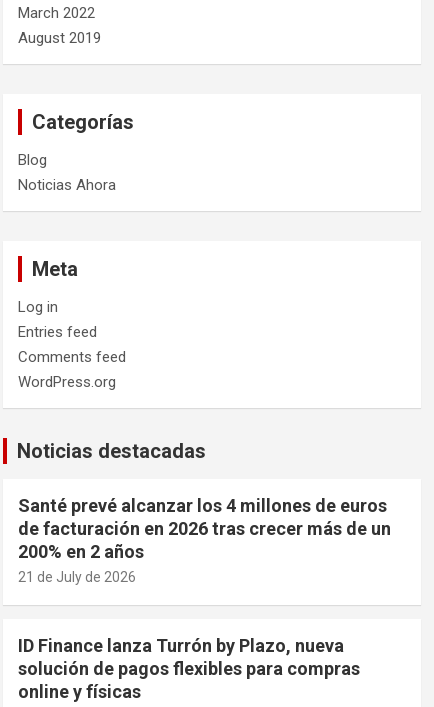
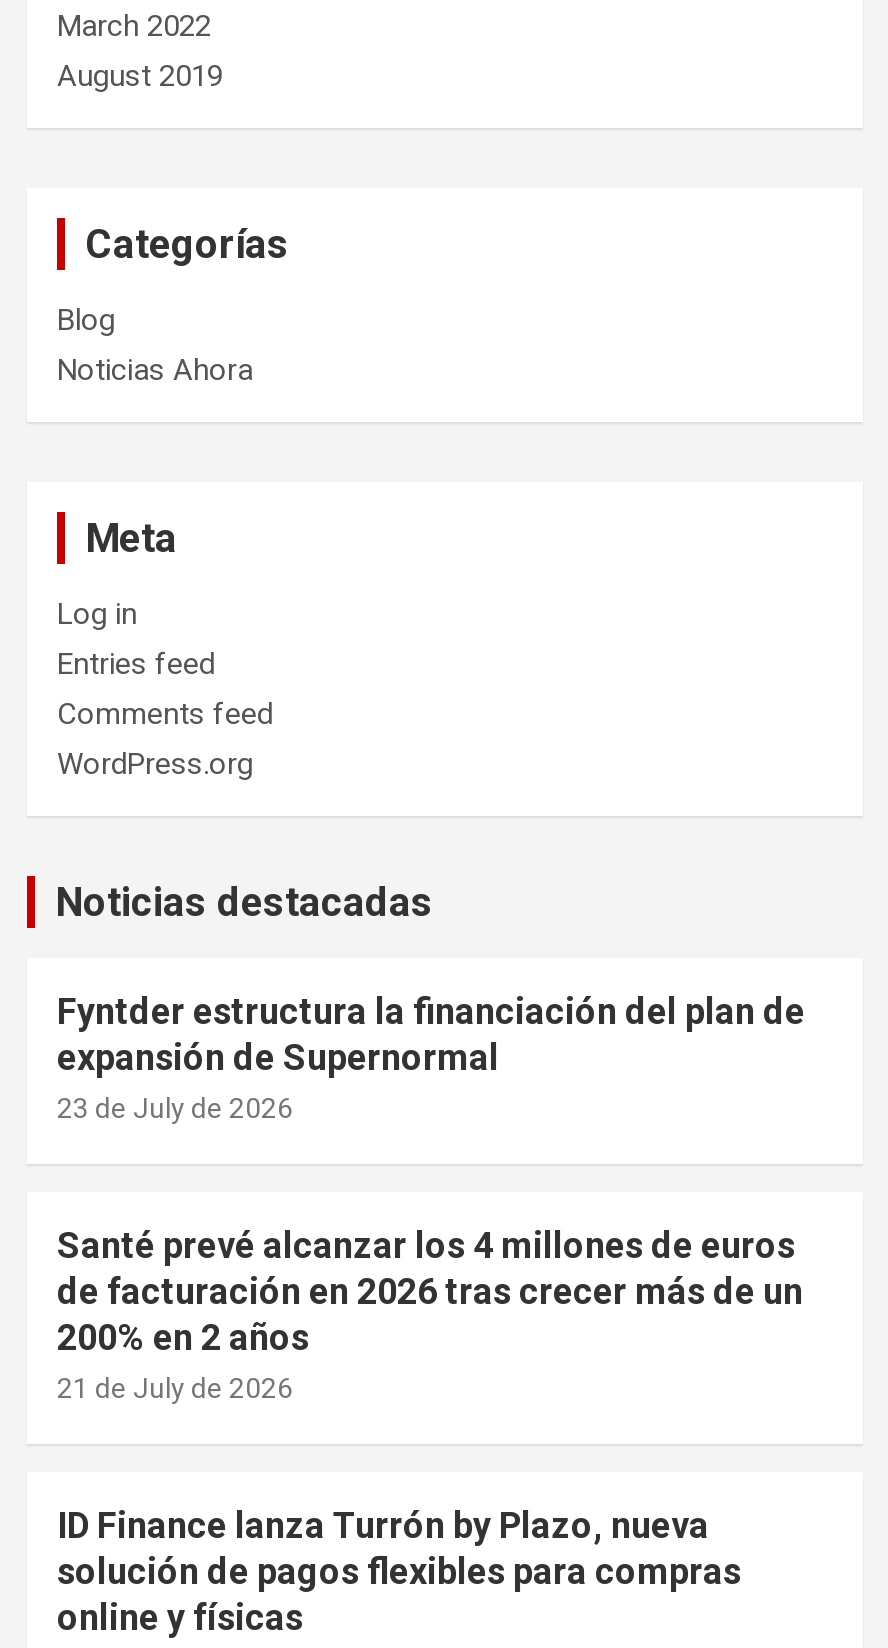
+ Fyntder estructura la financiación del plan de
+ expansión de Supernormal
+ 23 de July de 2026
